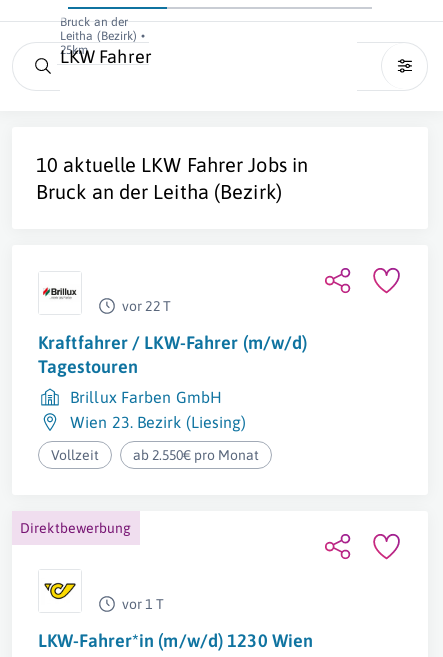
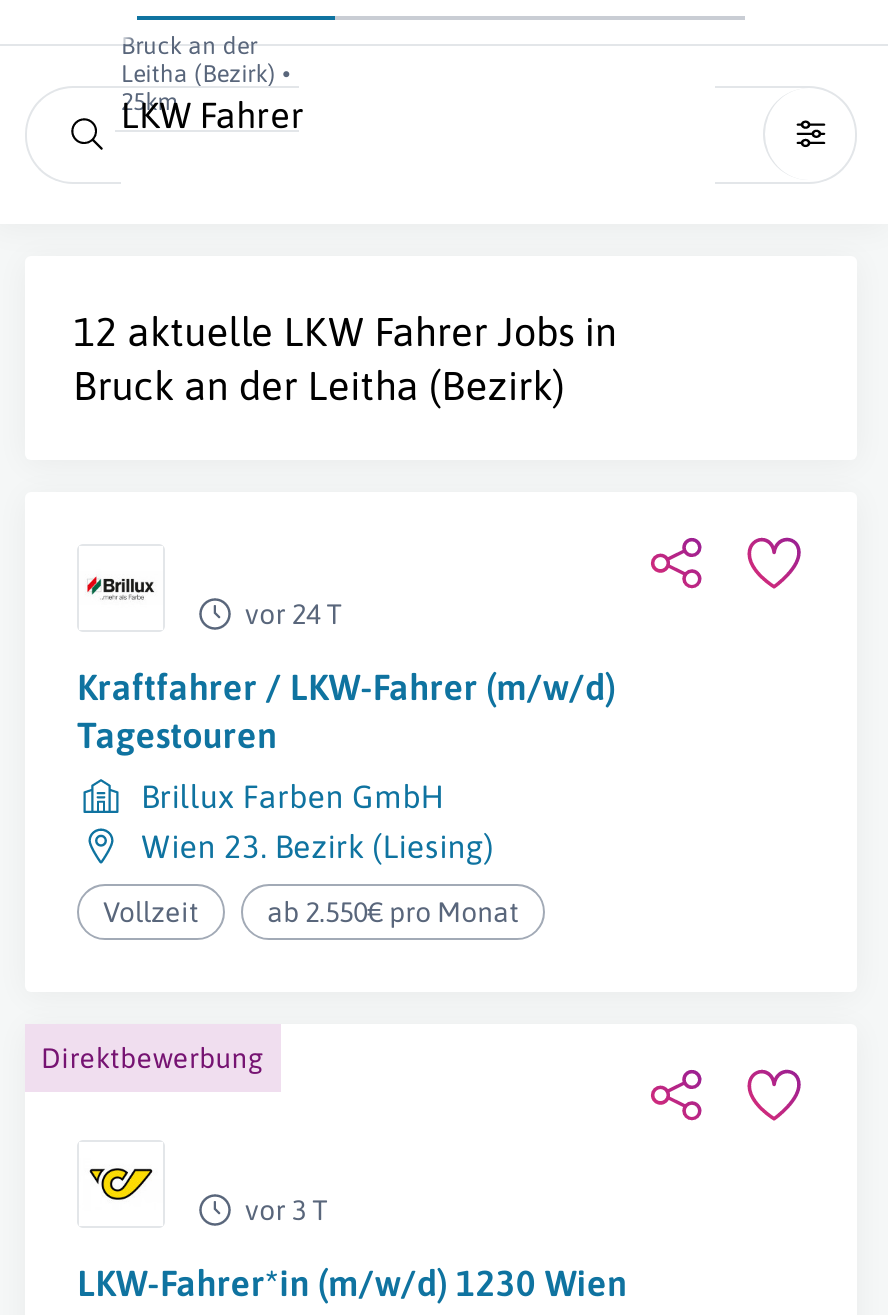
- 10 aktuelle LKW Fahrer Jobs in
+ 12 aktuelle LKW Fahrer Jobs in

- vor 22 T
+ vor 24 T

- vor 1 T
+ vor 3 T
